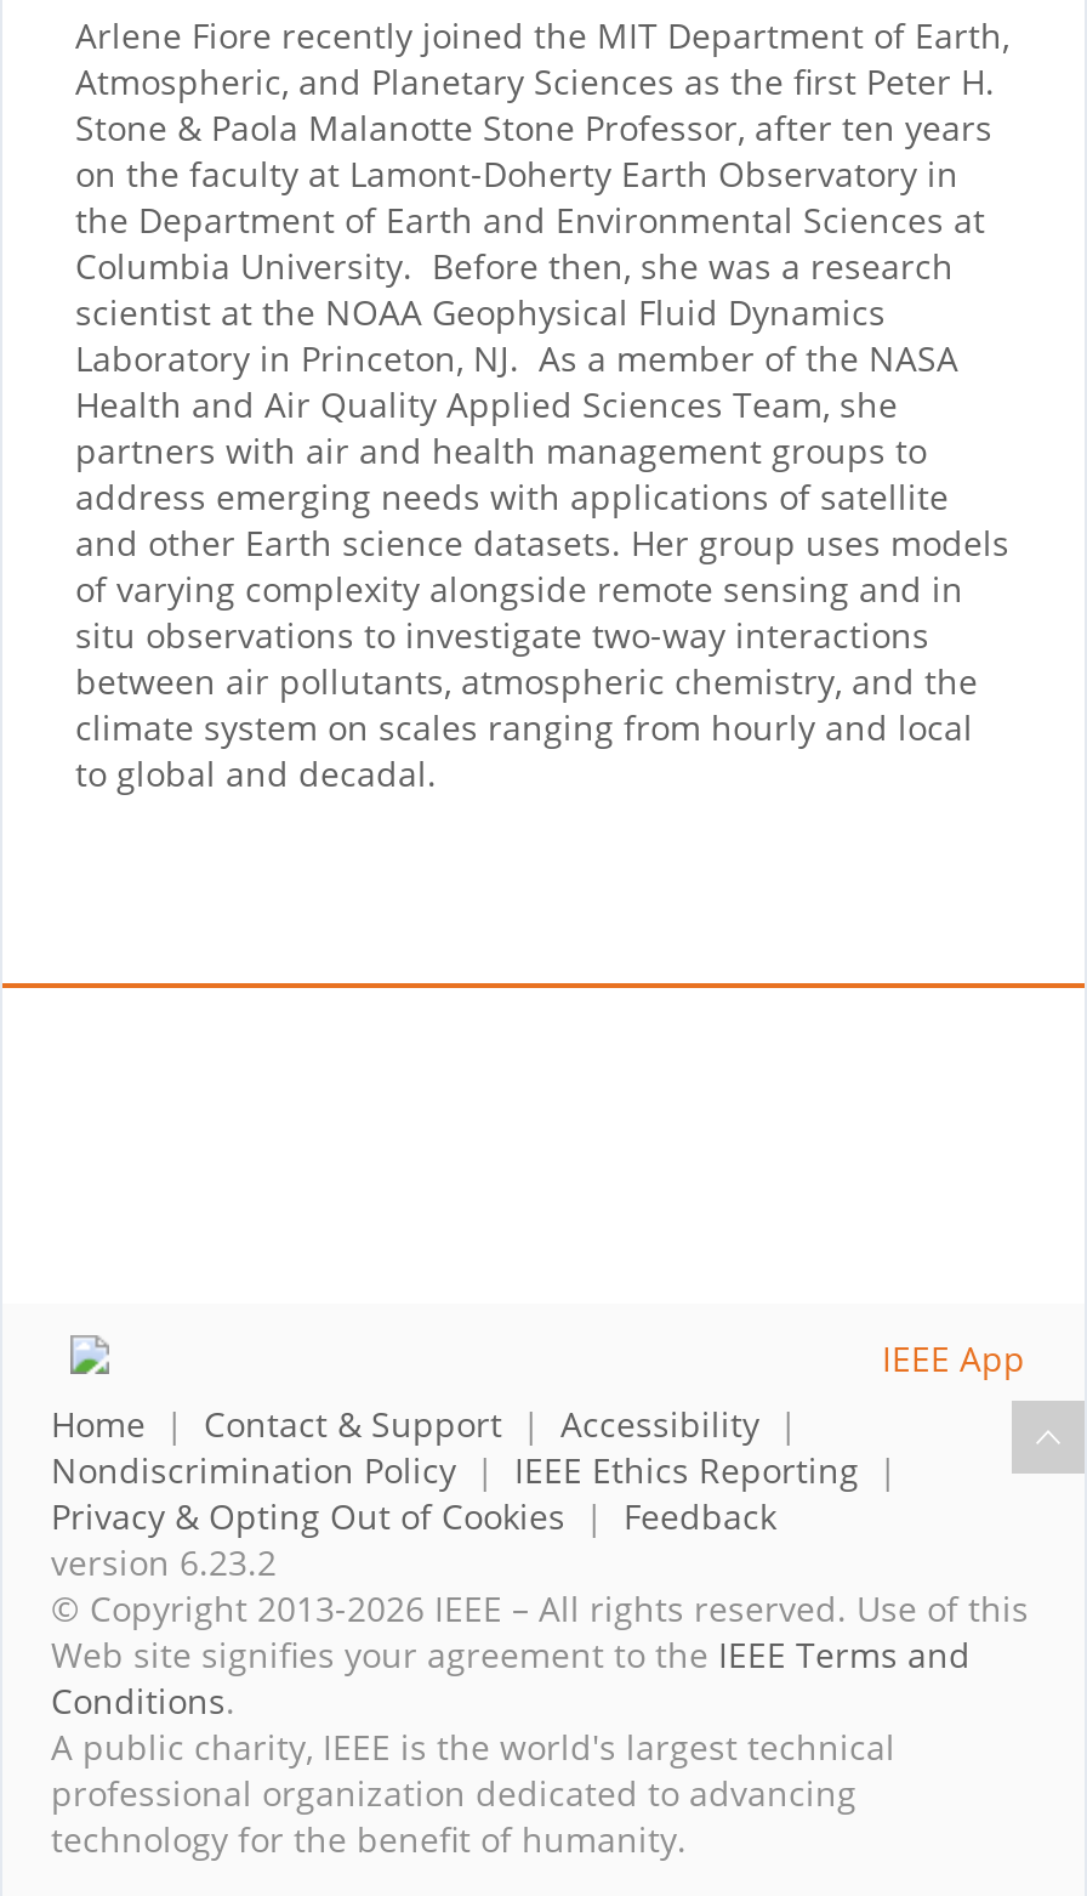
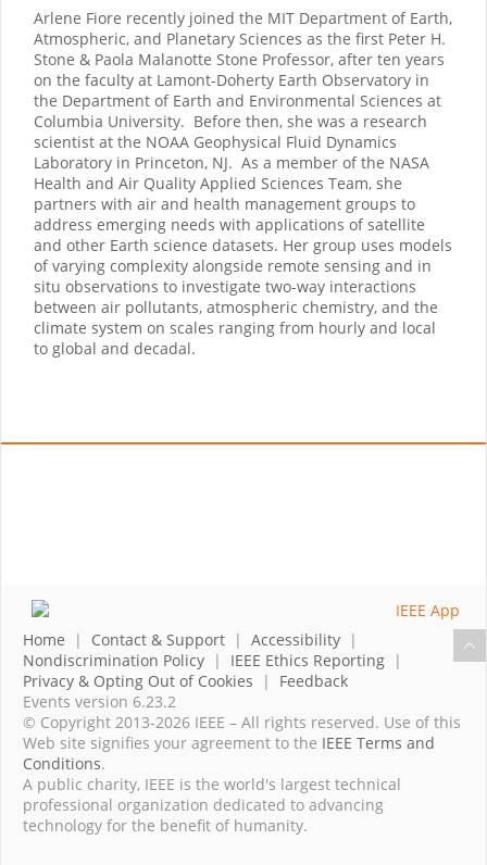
- version 6.23.2
+ Events version 6.23.2
